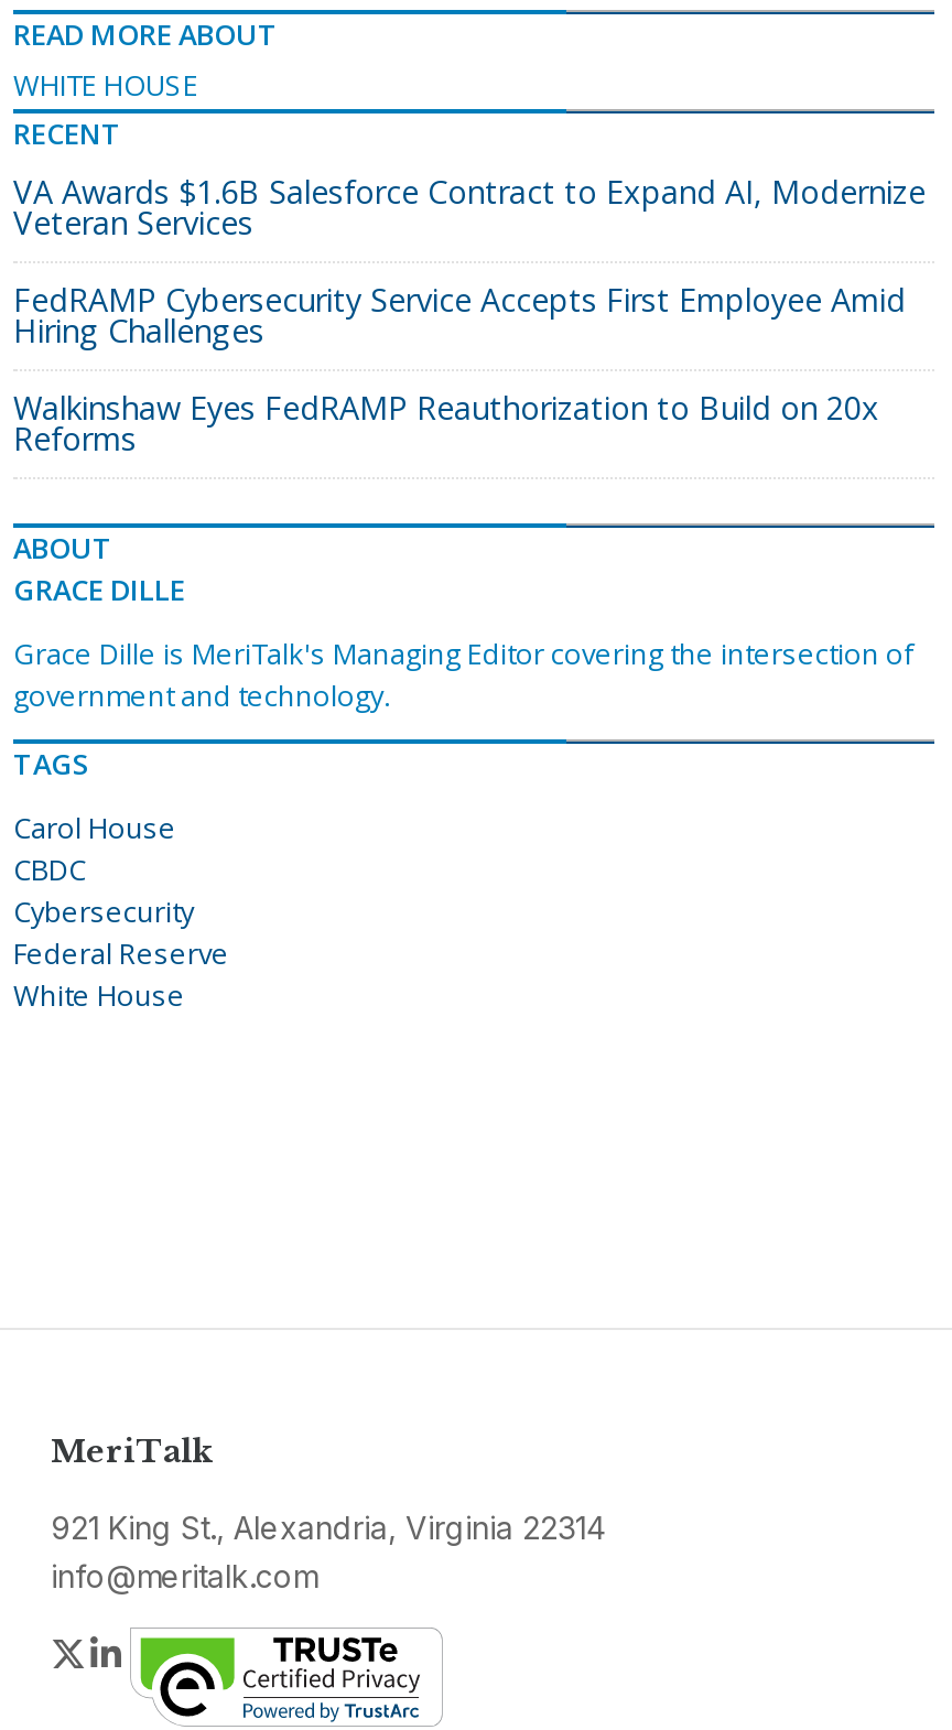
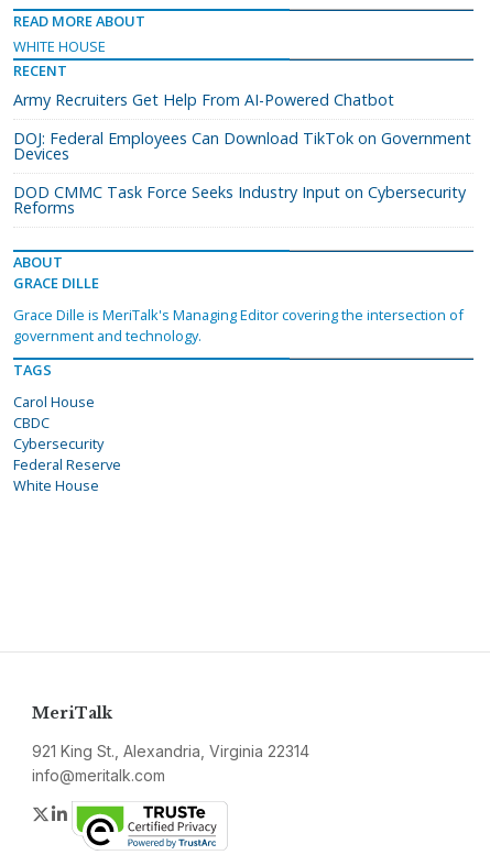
- VA Awards $1.6B Salesforce Contract to Expand AI, Modernize
- Veteran Services
+ Army Recruiters Get Help From AI-Powered Chatbot

- FedRAMP Cybersecurity Service Accepts First Employee Amid
- Hiring Challenges
+ DOJ: Federal Employees Can Download TikTok on Government
+ Devices

- Walkinshaw Eyes FedRAMP Reauthorization to Build on 20x
+ DOD CMMC Task Force Seeks Industry Input on Cybersecurity
